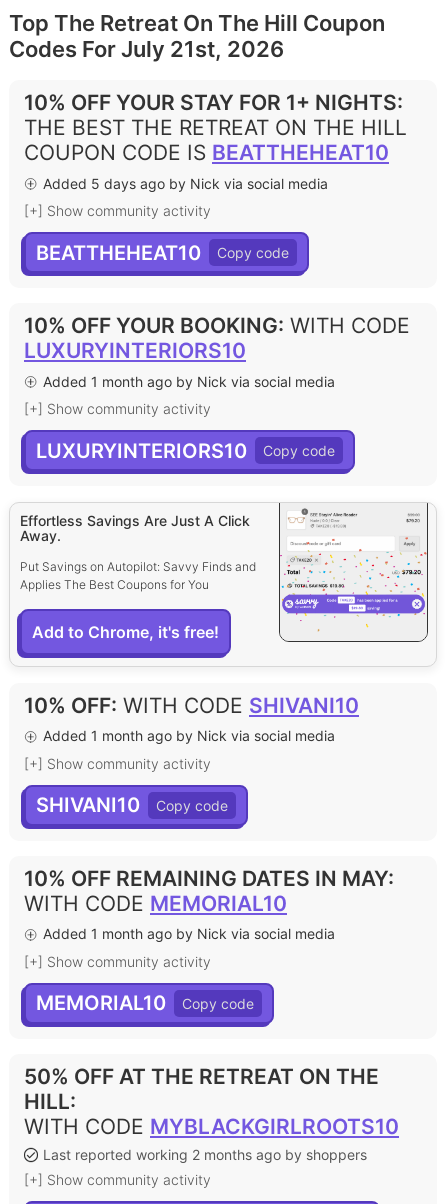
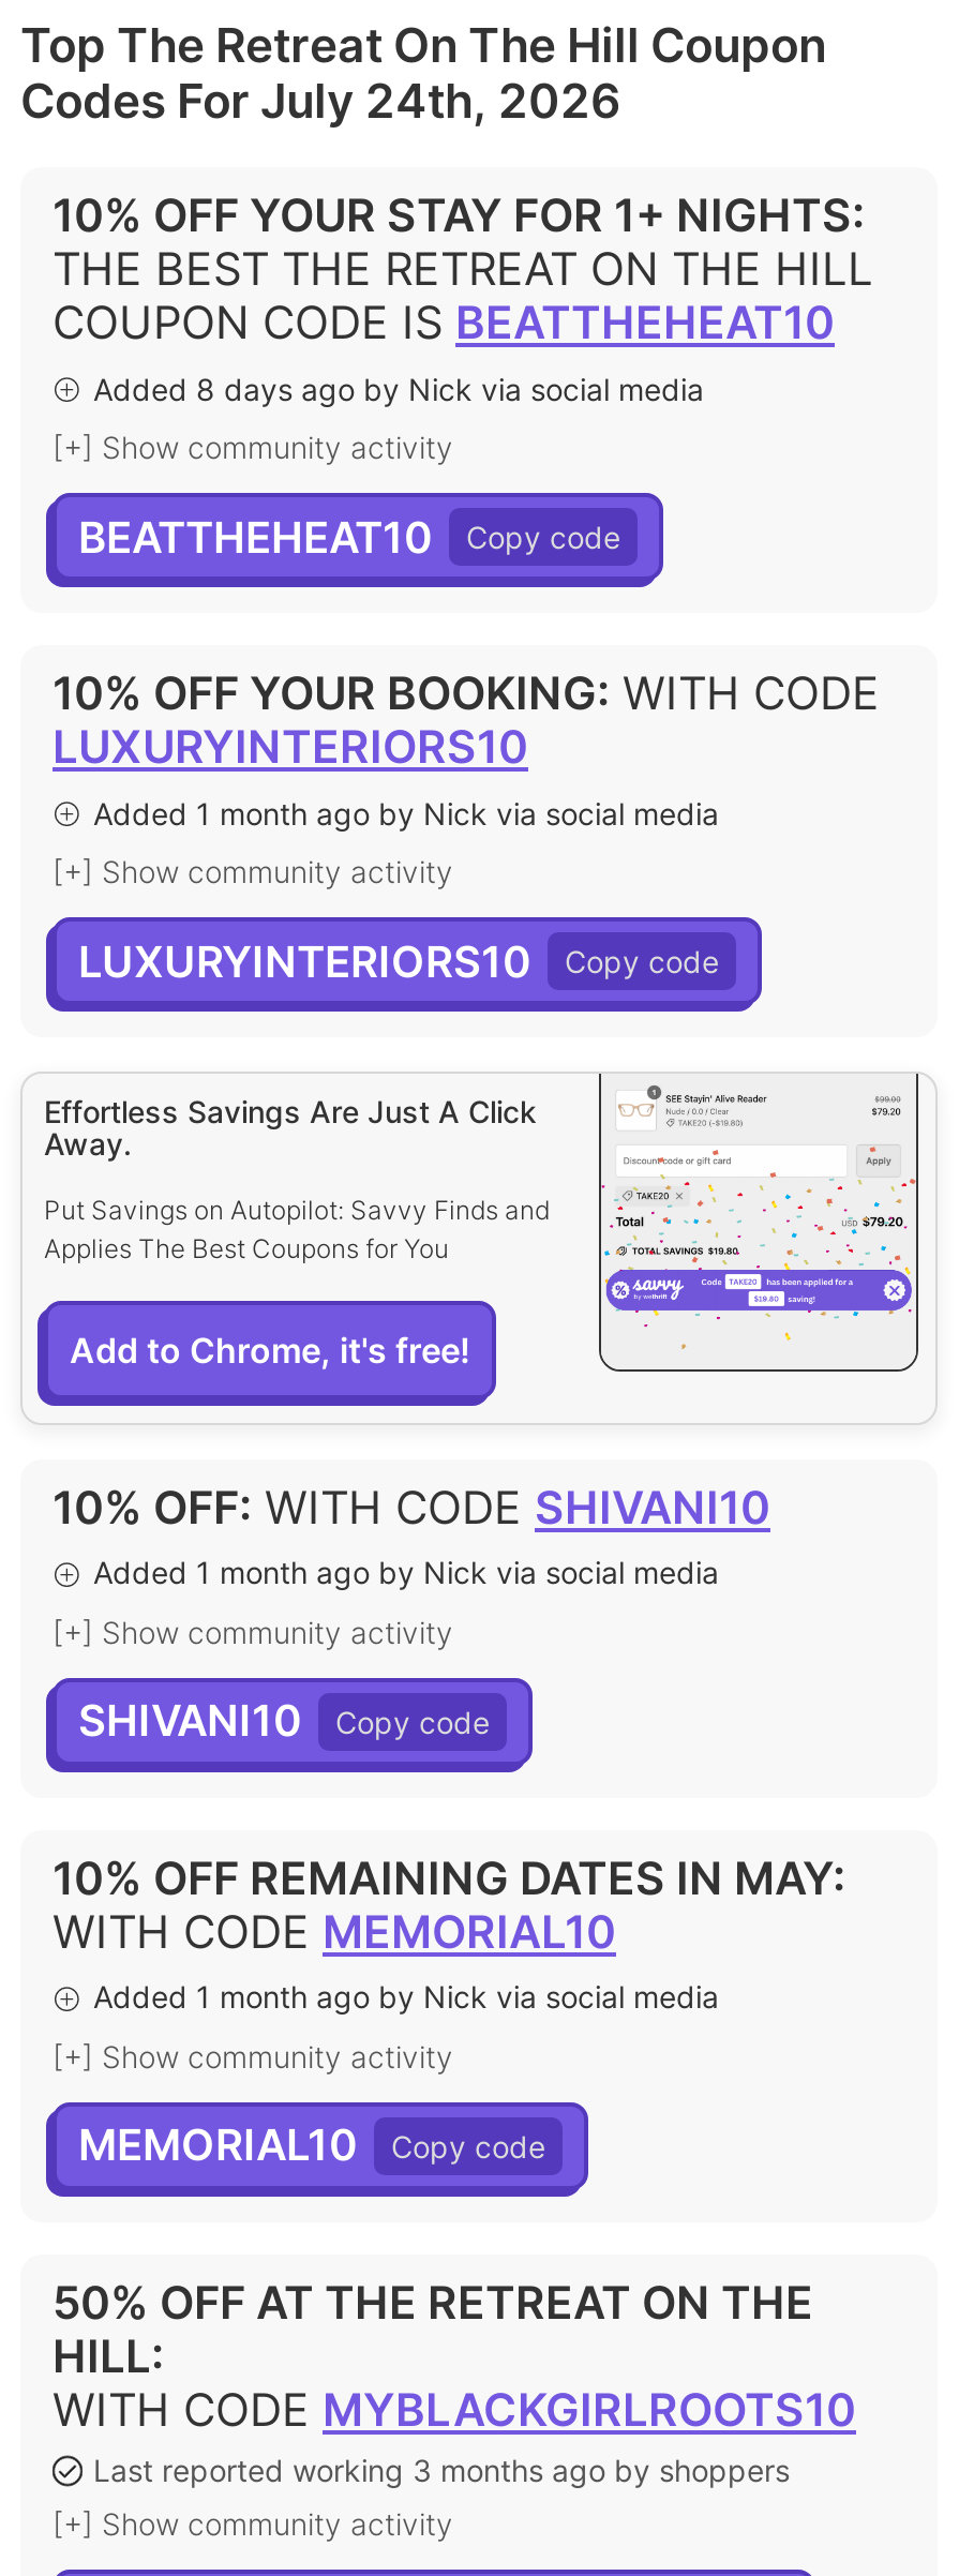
- Codes For July 21st, 2026
+ Codes For July 24th, 2026

- Added 5 days ago by Nick via social media
+ Added 8 days ago by Nick via social media

- Last reported working 2 months ago by shoppers
+ Last reported working 3 months ago by shoppers
